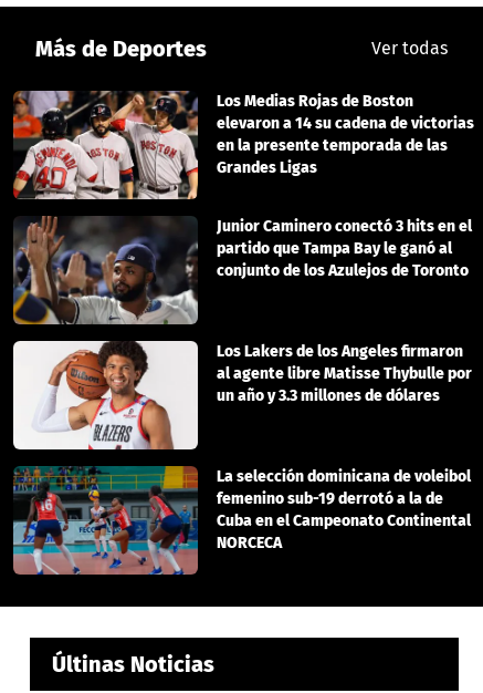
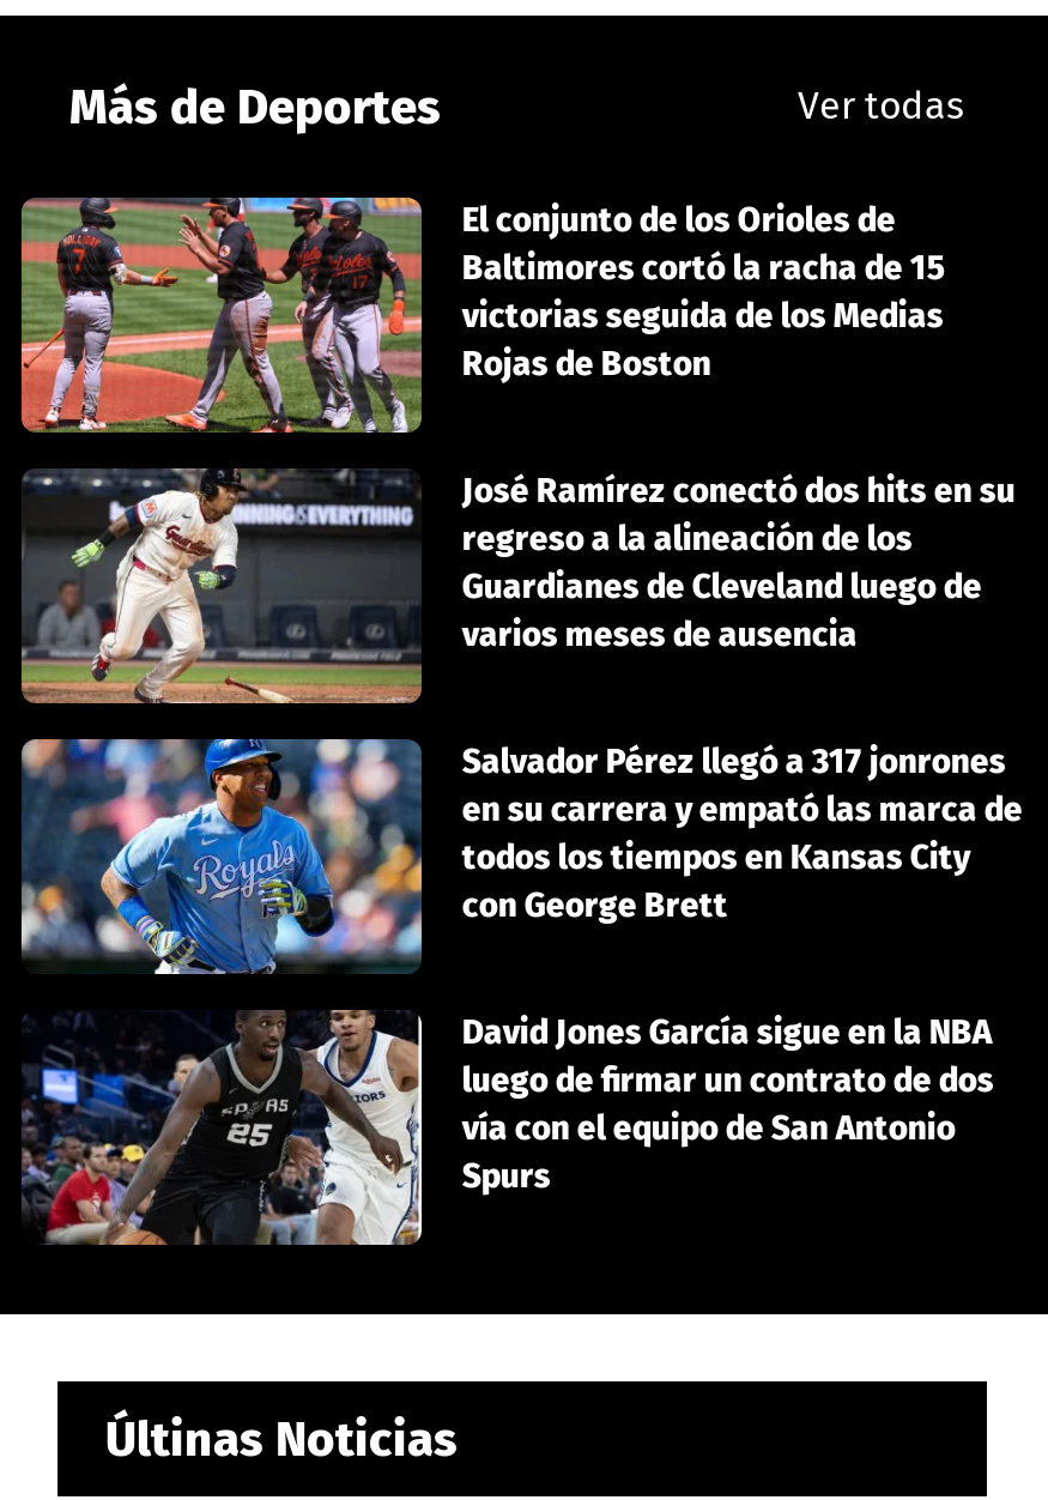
- [image]
- Los Medias Rojas de Boston
- elevaron a 14 su cadena de victorias
- en la presente temporada de las
- Grandes Ligas
+ [image]
+ El conjunto de los Orioles de
+ Baltimores cortó la racha de 15
+ victorias seguida de los Medias
+ Rojas de Boston

- [image]
- Junior Caminero conectó 3 hits en el
- partido que Tampa Bay le ganó al
- conjunto de los Azulejos de Toronto
+ [image]
+ José Ramírez conectó dos hits en su
+ regreso a la alineación de los
+ Guardianes de Cleveland luego de
+ varios meses de ausencia

- [image]
- Los Lakers de los Angeles firmaron
- al agente libre Matisse Thybulle por
- un año y 3.3 millones de dólares
+ [image]
+ Salvador Pérez llegó a 317 jonrones
+ en su carrera y empató las marca de
+ todos los tiempos en Kansas City
+ con George Brett

- [image]
- La selección dominicana de voleibol
- femenino sub-19 derrotó a la de
- Cuba en el Campeonato Continental
- NORCECA
+ [image]
+ David Jones García sigue en la NBA
+ luego de firmar un contrato de dos
+ vía con el equipo de San Antonio
+ Spurs
